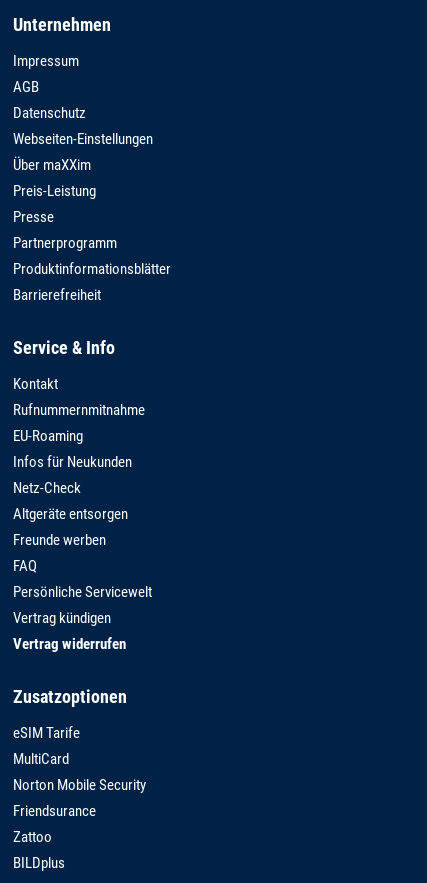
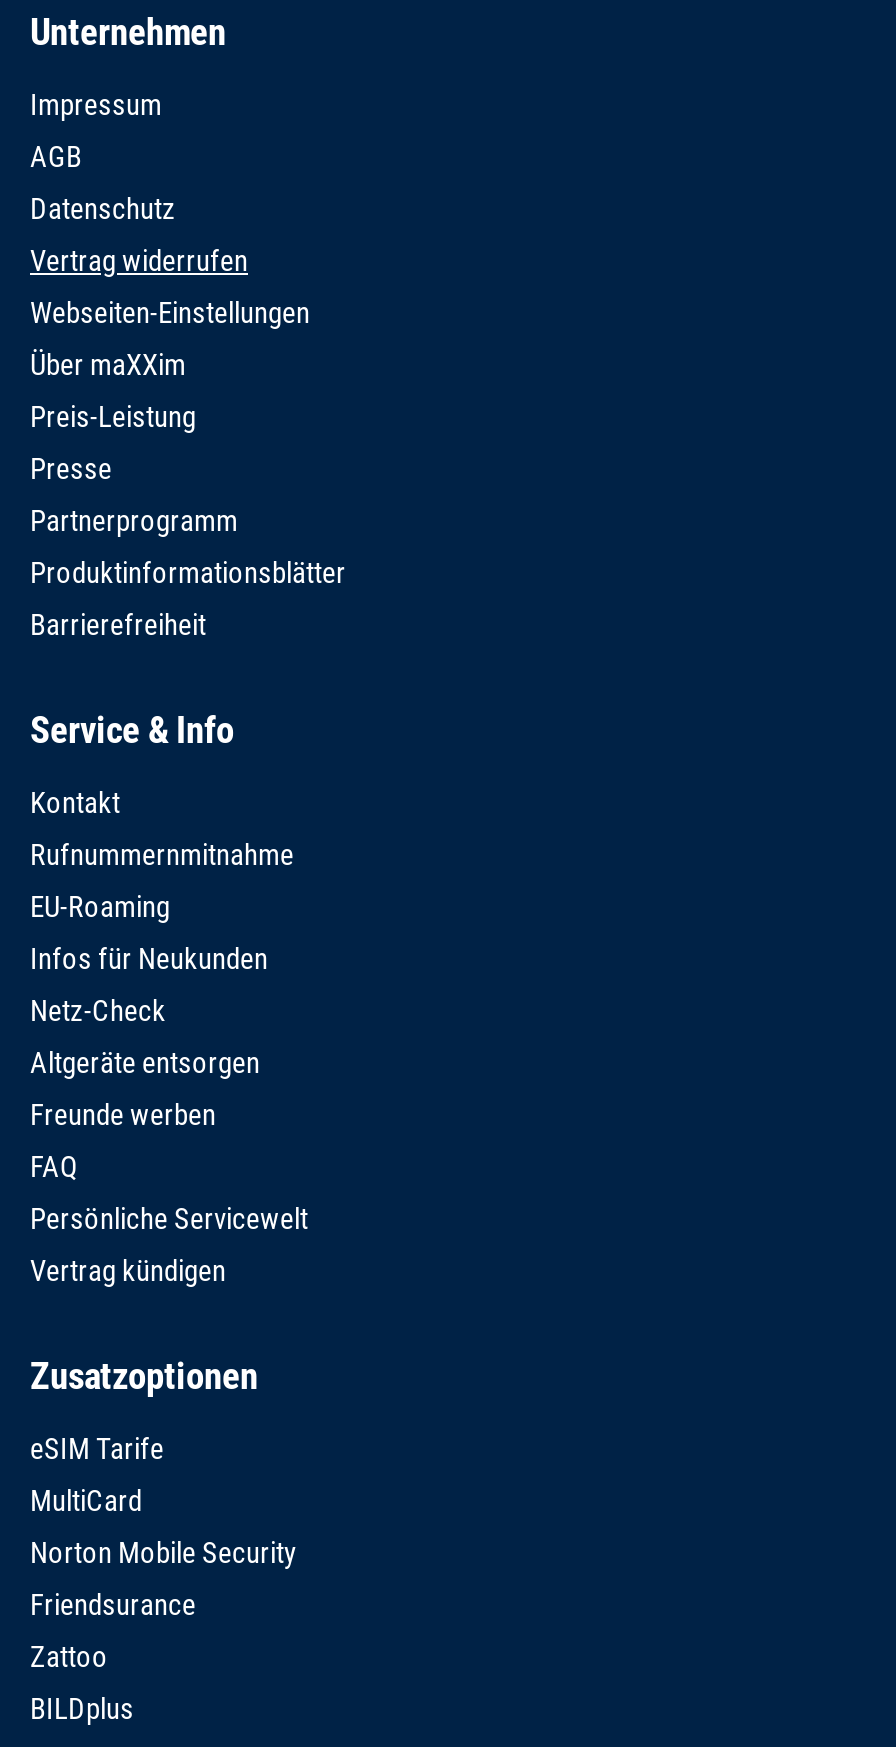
moved down: Webseiten-Einstellungen | Über maXXim | Preis-Leistung | ... | Persönliche Servicewelt | Vertrag kündigen

moved up: Vertrag widerrufen
